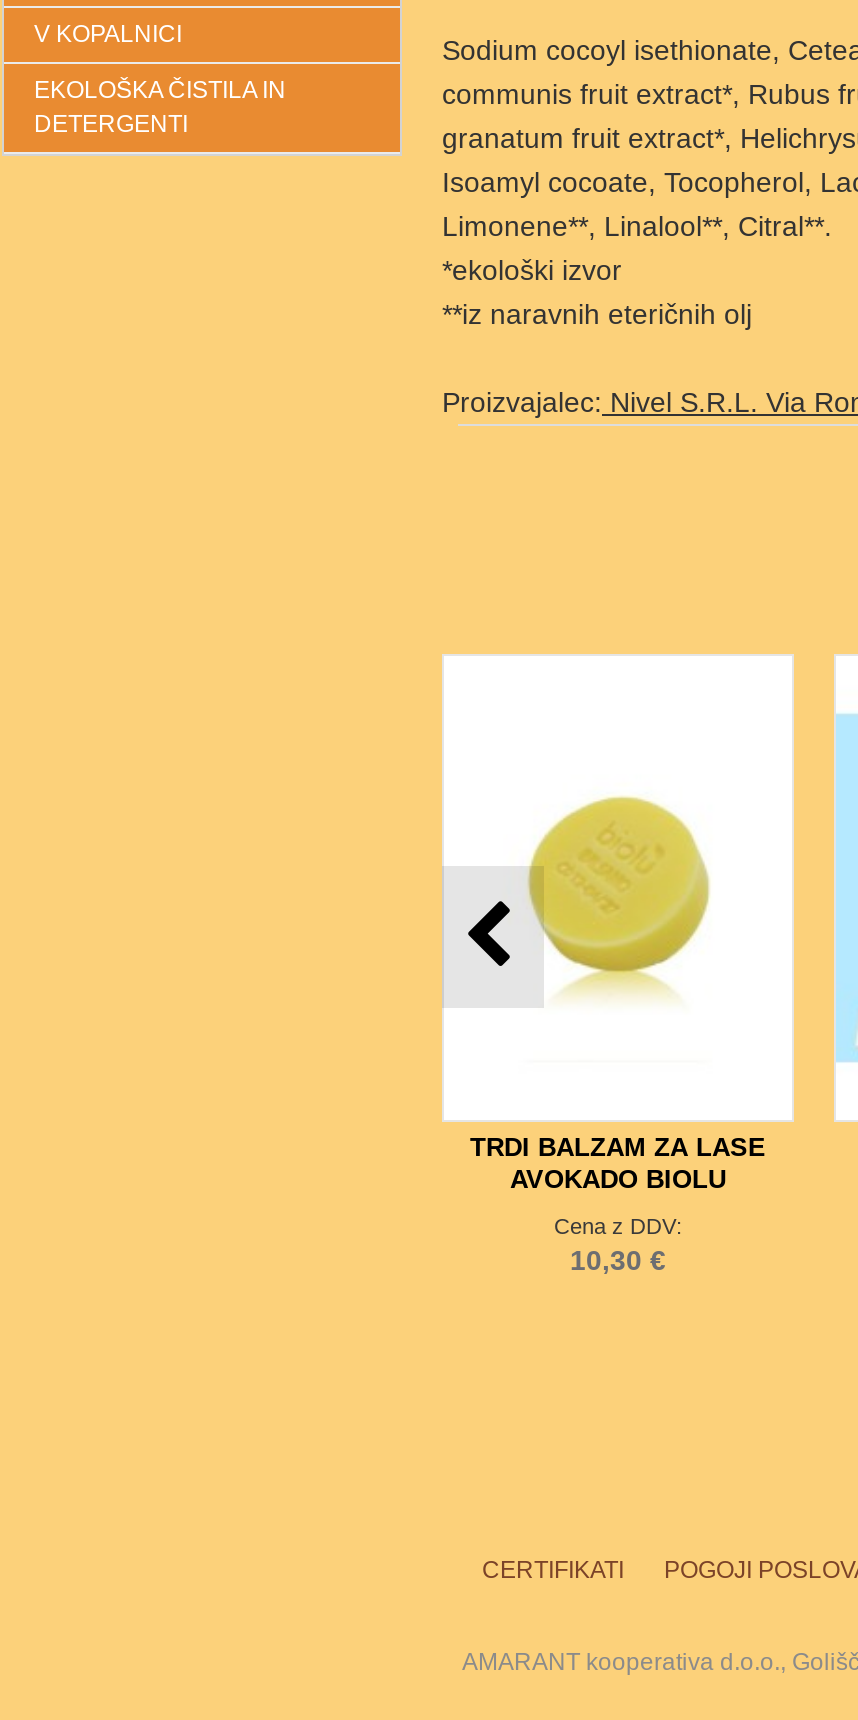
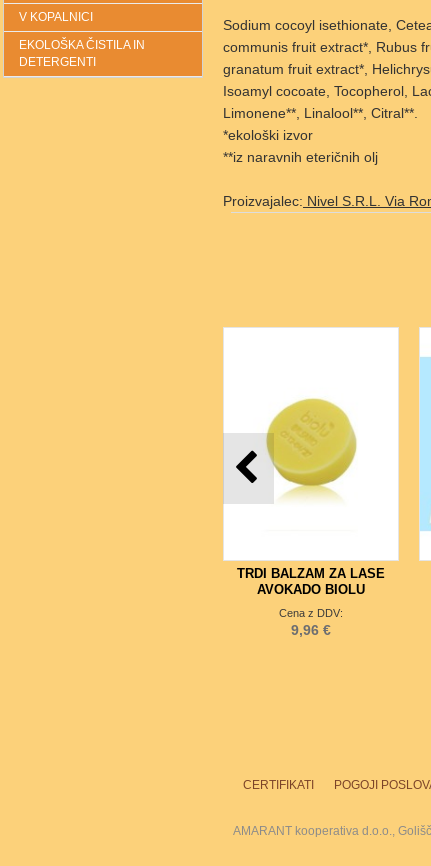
- 10,30 €
+ 9,96 €
